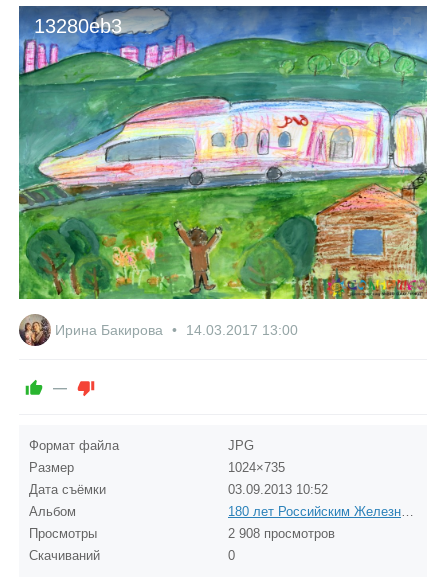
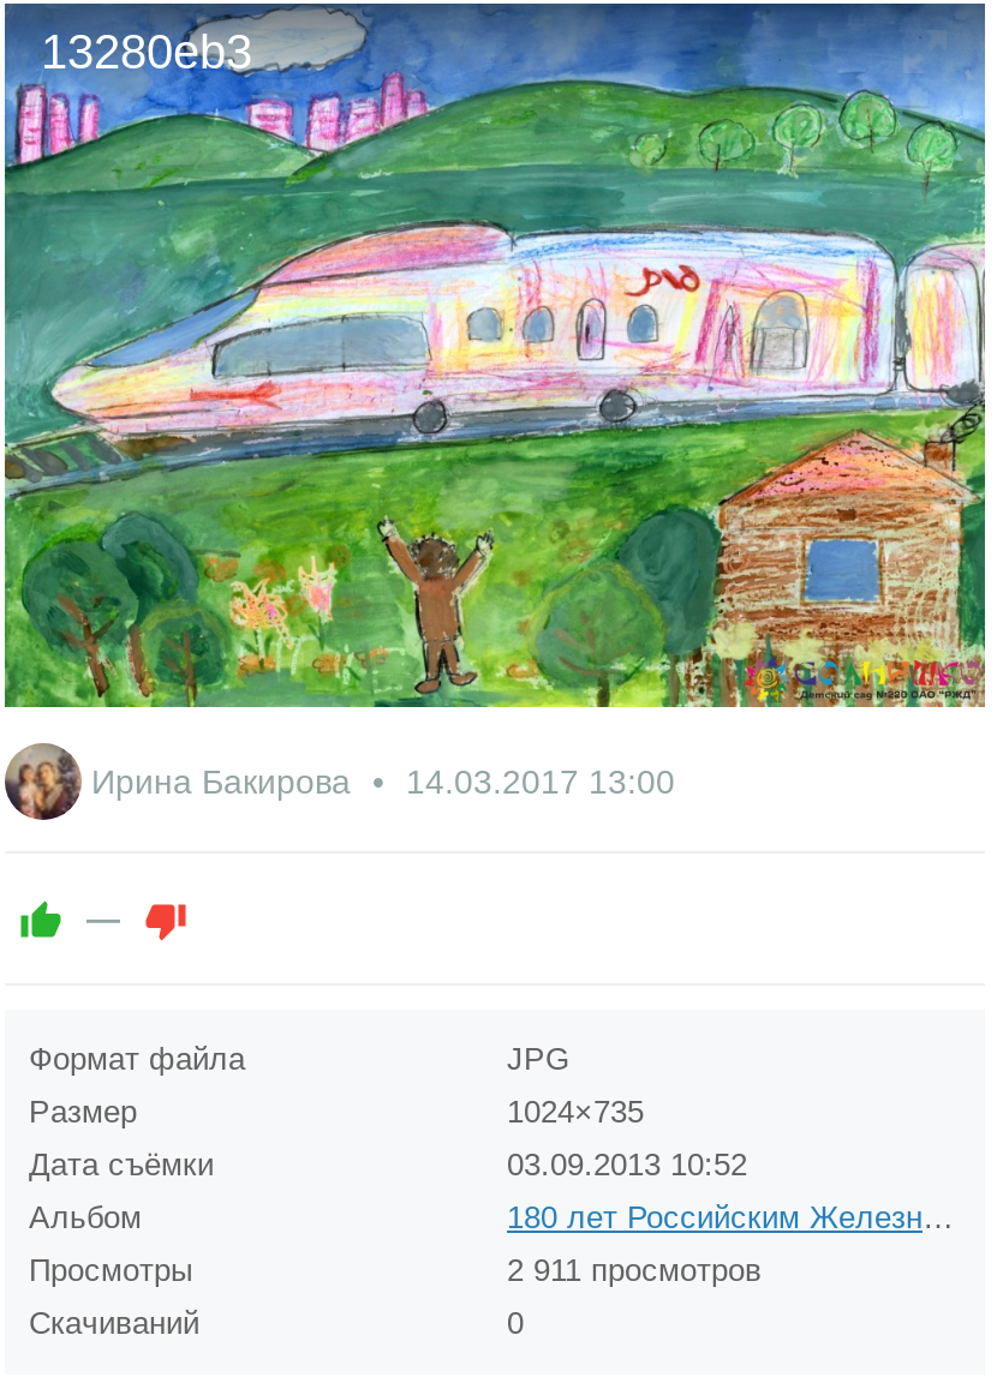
- 2 908 просмотров
+ 2 911 просмотров
